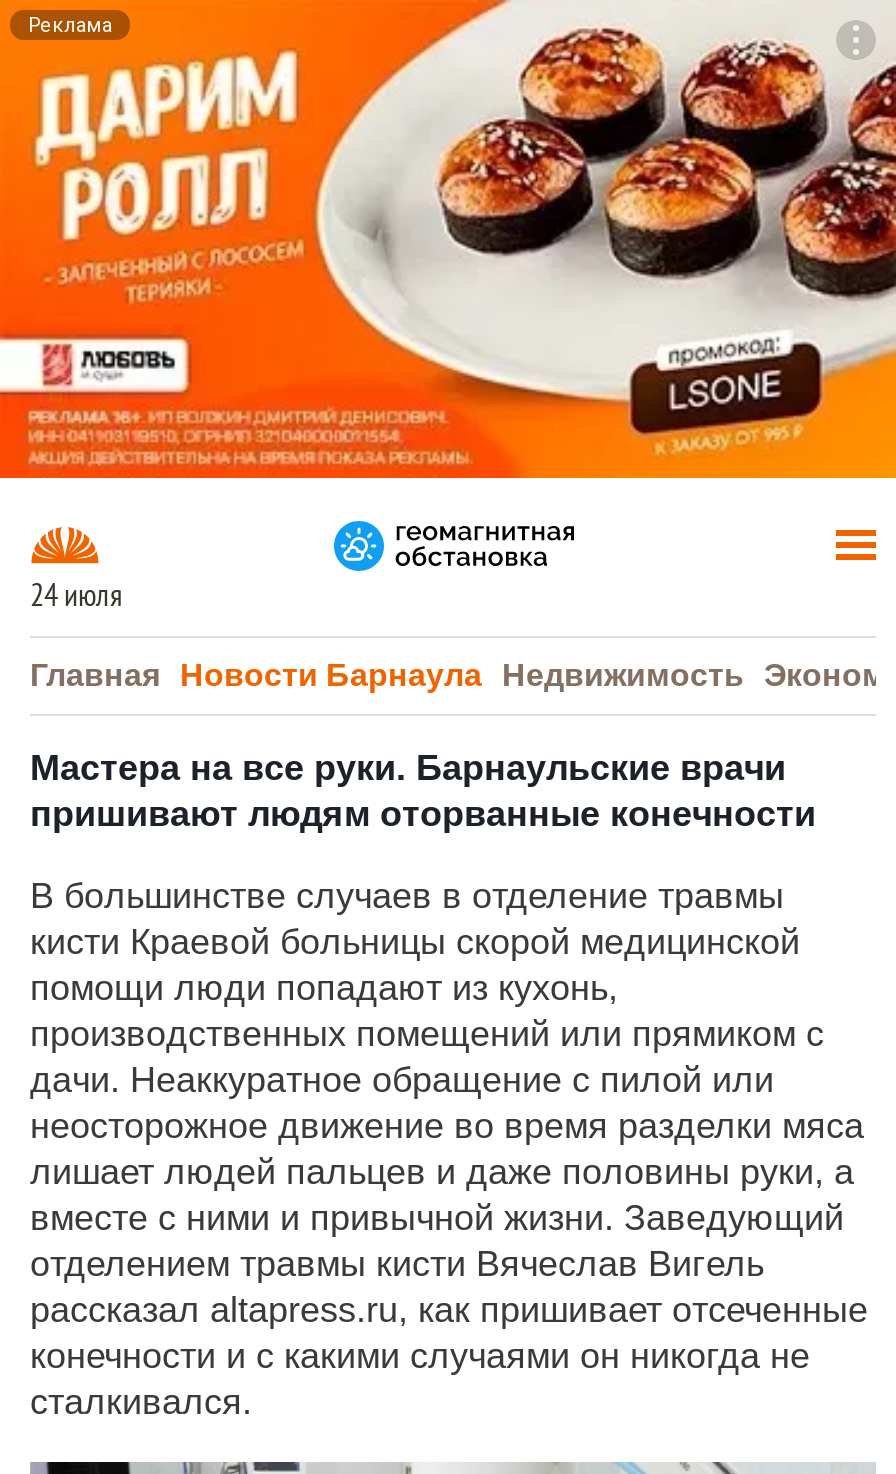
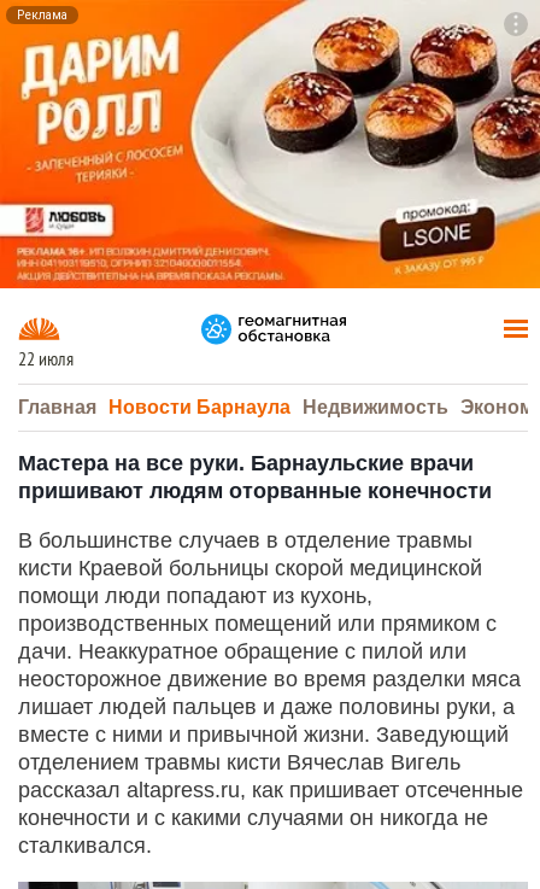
- 24 июля
+ 22 июля
